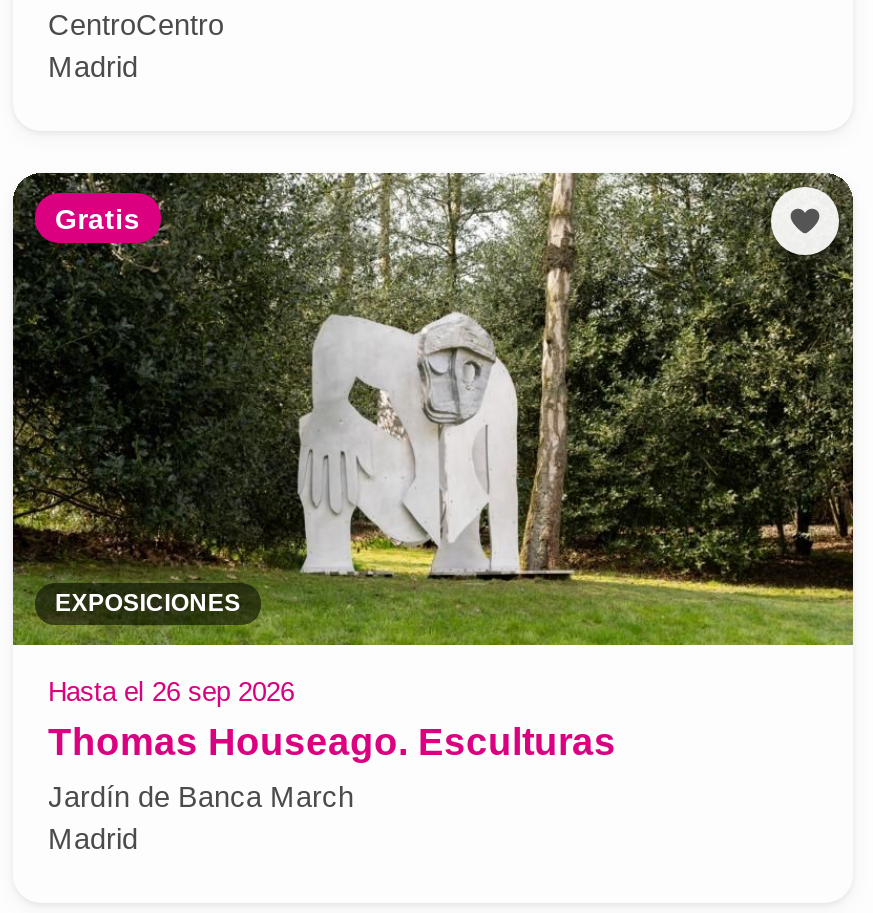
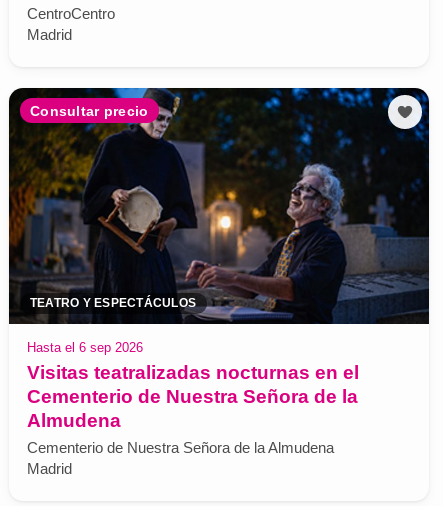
- [image]
- Gratis
+ [image]
+ Consultar precio

- EXPOSICIONES
+ TEATRO Y ESPECTÁCULOS

- Hasta el 26 sep 2026
- Thomas Houseago. Esculturas
- Jardín de Banca March
+ Hasta el 6 sep 2026
+ Visitas teatralizadas nocturnas en el
+ Cementerio de Nuestra Señora de la
+ Almudena
+ Cementerio de Nuestra Señora de la Almudena
